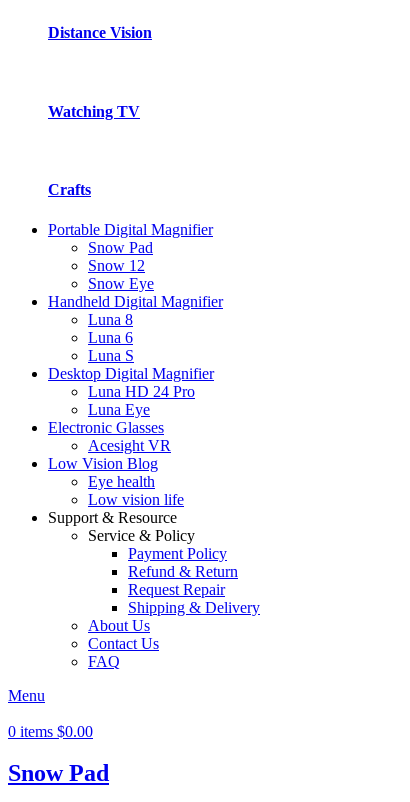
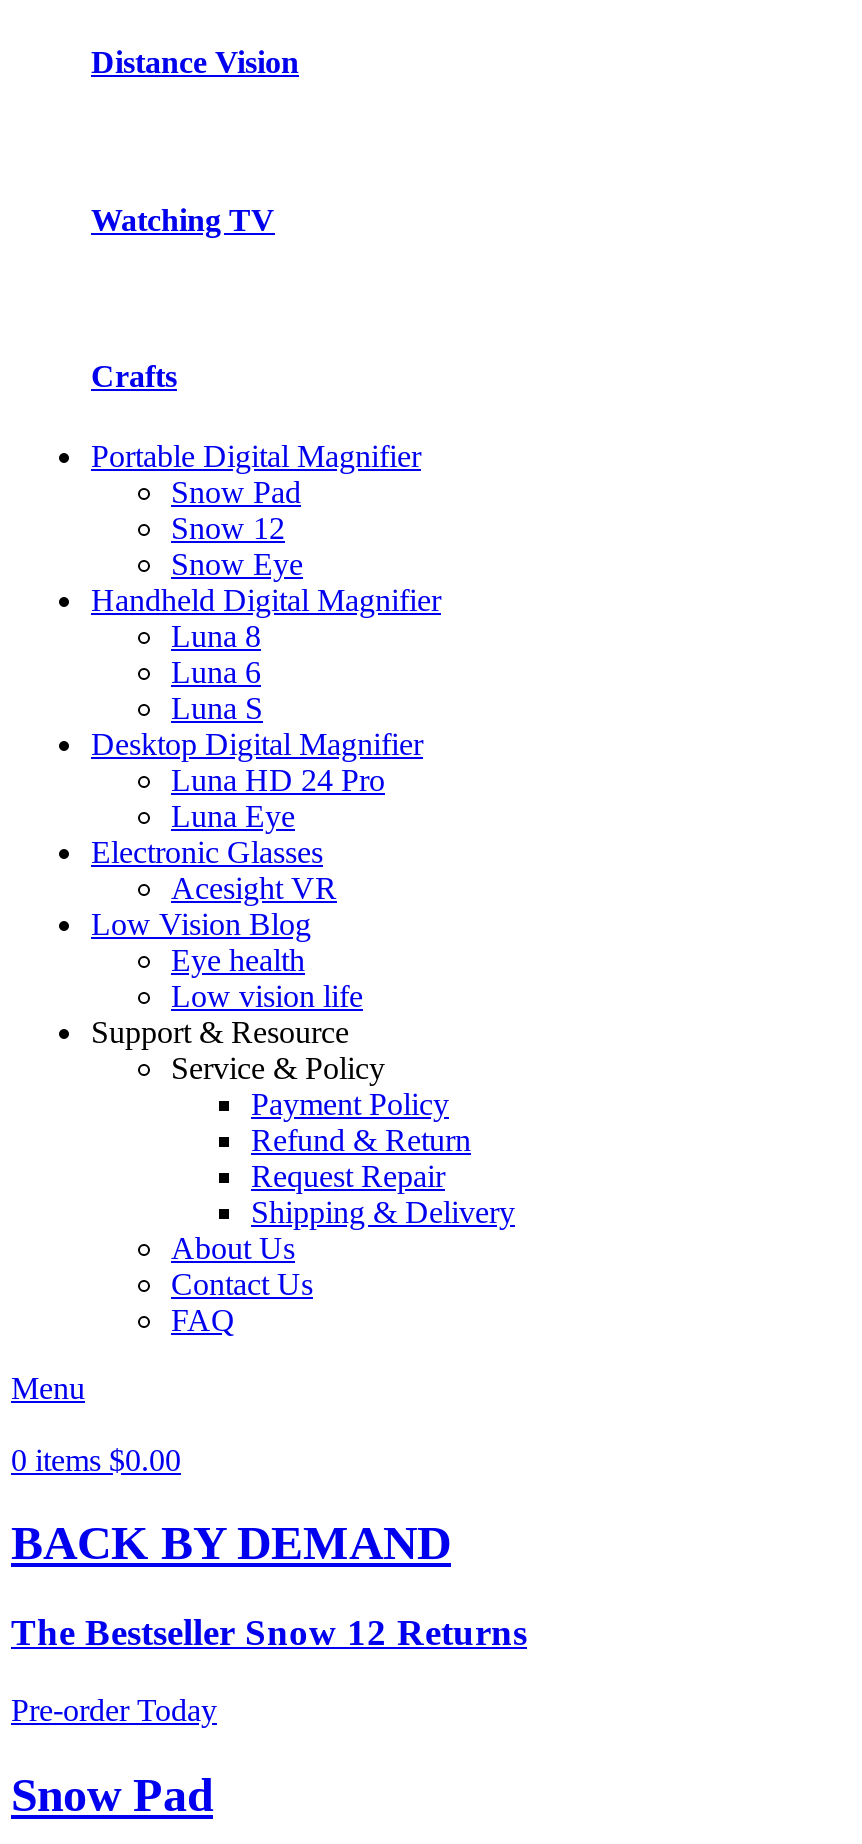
+ BACK BY DEMAND
+ The Bestseller Snow 12 Returns
+ Pre-order Today
